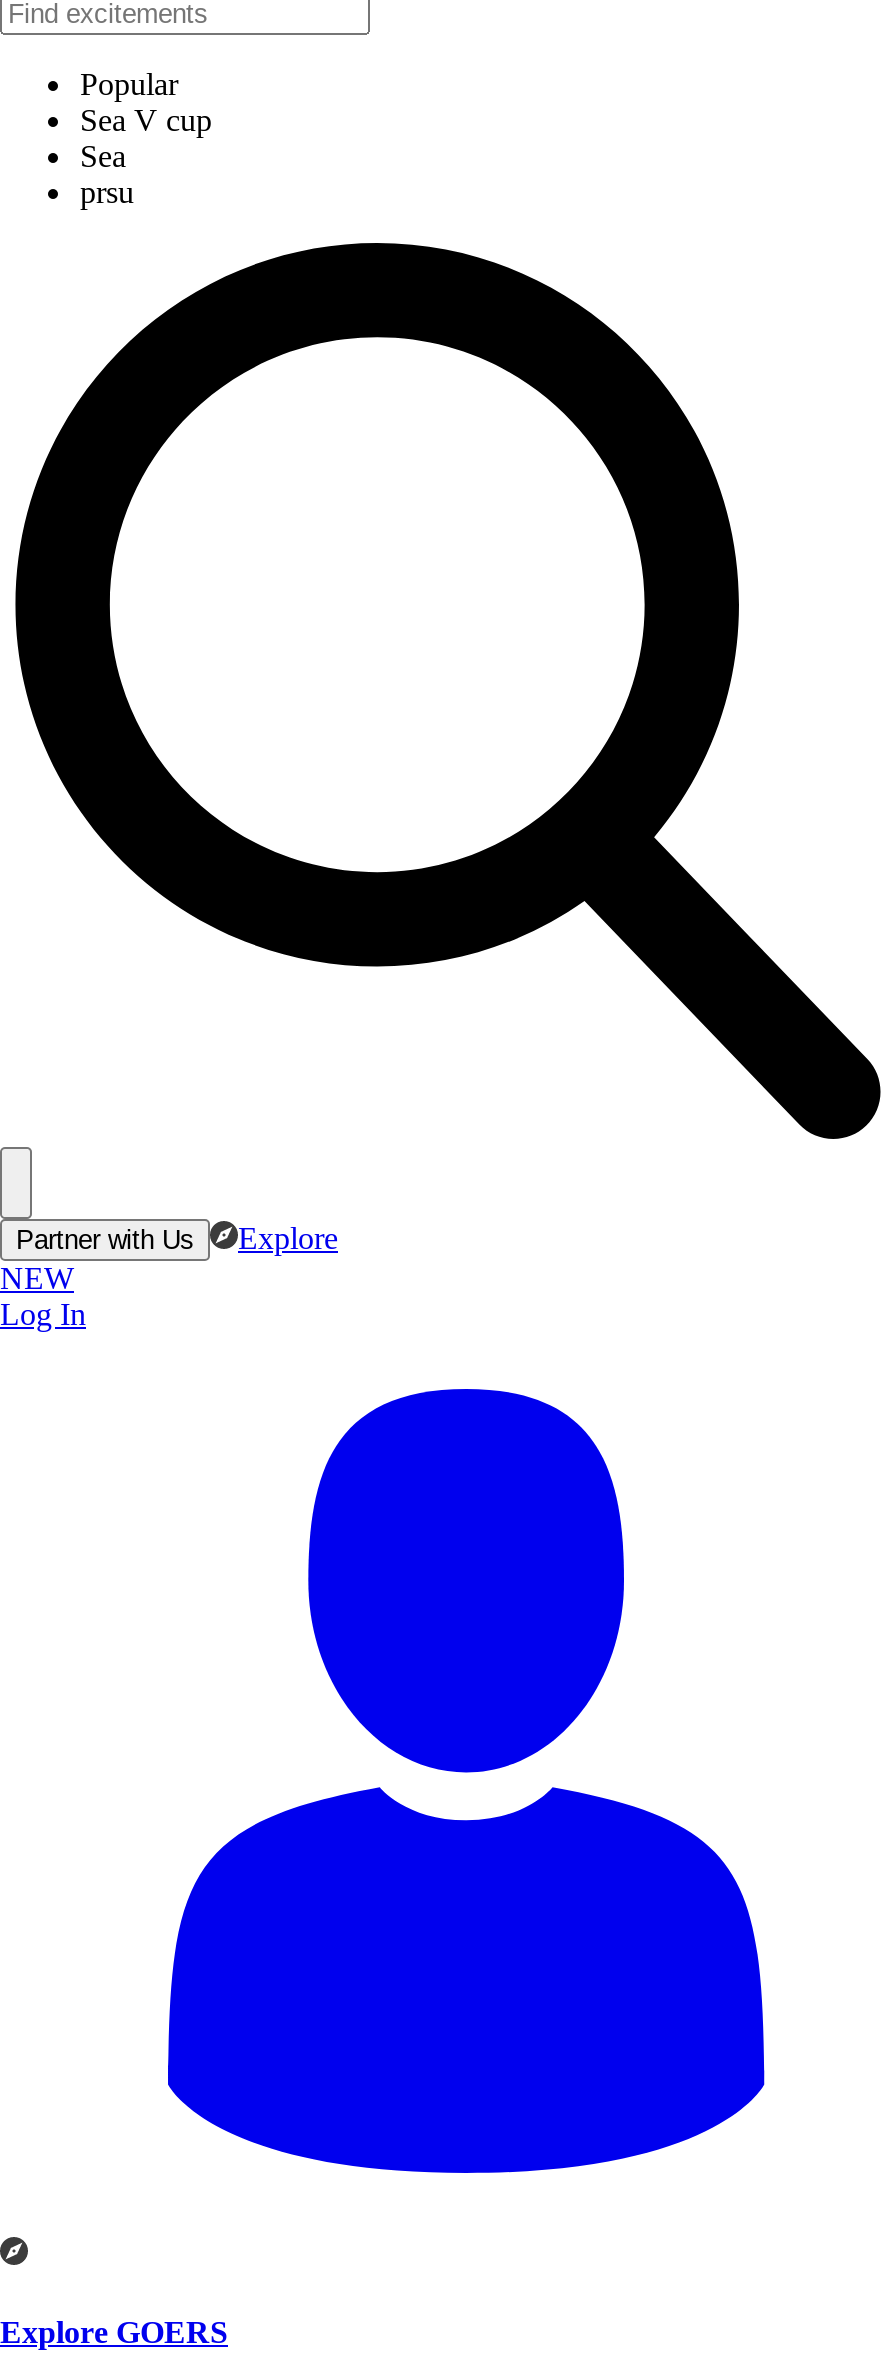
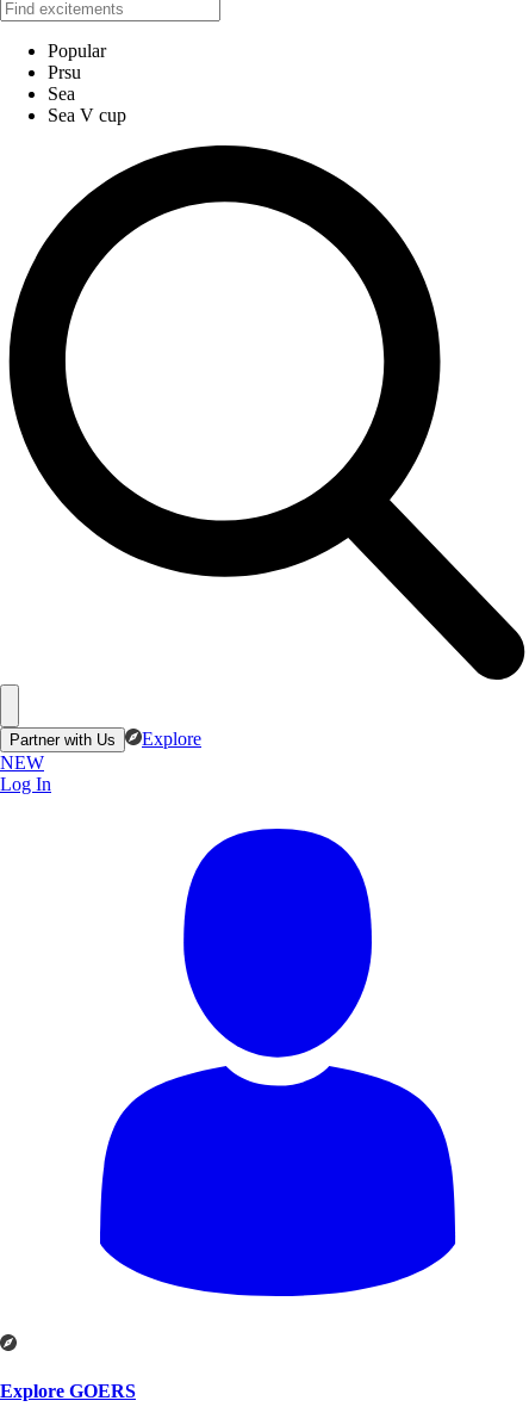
moved down: Sea V cup

+ Prsu

- prsu
